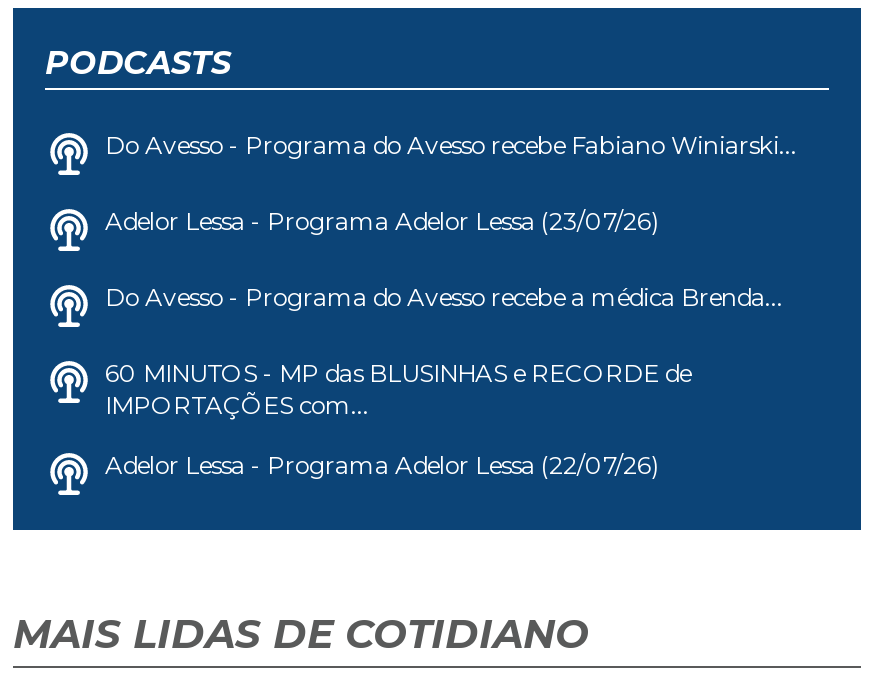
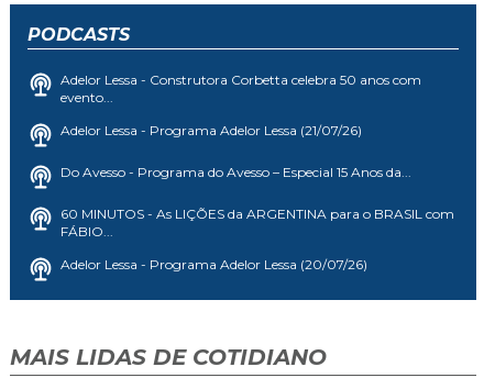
- Do Avesso - Programa do Avesso recebe Fabiano Winiarski...
+ Adelor Lessa - Construtora Corbetta celebra 50 anos com
+ evento...

- Adelor Lessa - Programa Adelor Lessa (23/07/26)
+ Adelor Lessa - Programa Adelor Lessa (21/07/26)

- Do Avesso - Programa do Avesso recebe a médica Brenda...
+ Do Avesso - Programa do Avesso – Especial 15 Anos da...

- 60 MINUTOS - MP das BLUSINHAS e RECORDE de
- IMPORTAÇÕES com...
+ 60 MINUTOS - As LIÇÕES da ARGENTINA para o BRASIL com
+ FÁBIO...

- Adelor Lessa - Programa Adelor Lessa (22/07/26)
+ Adelor Lessa - Programa Adelor Lessa (20/07/26)
